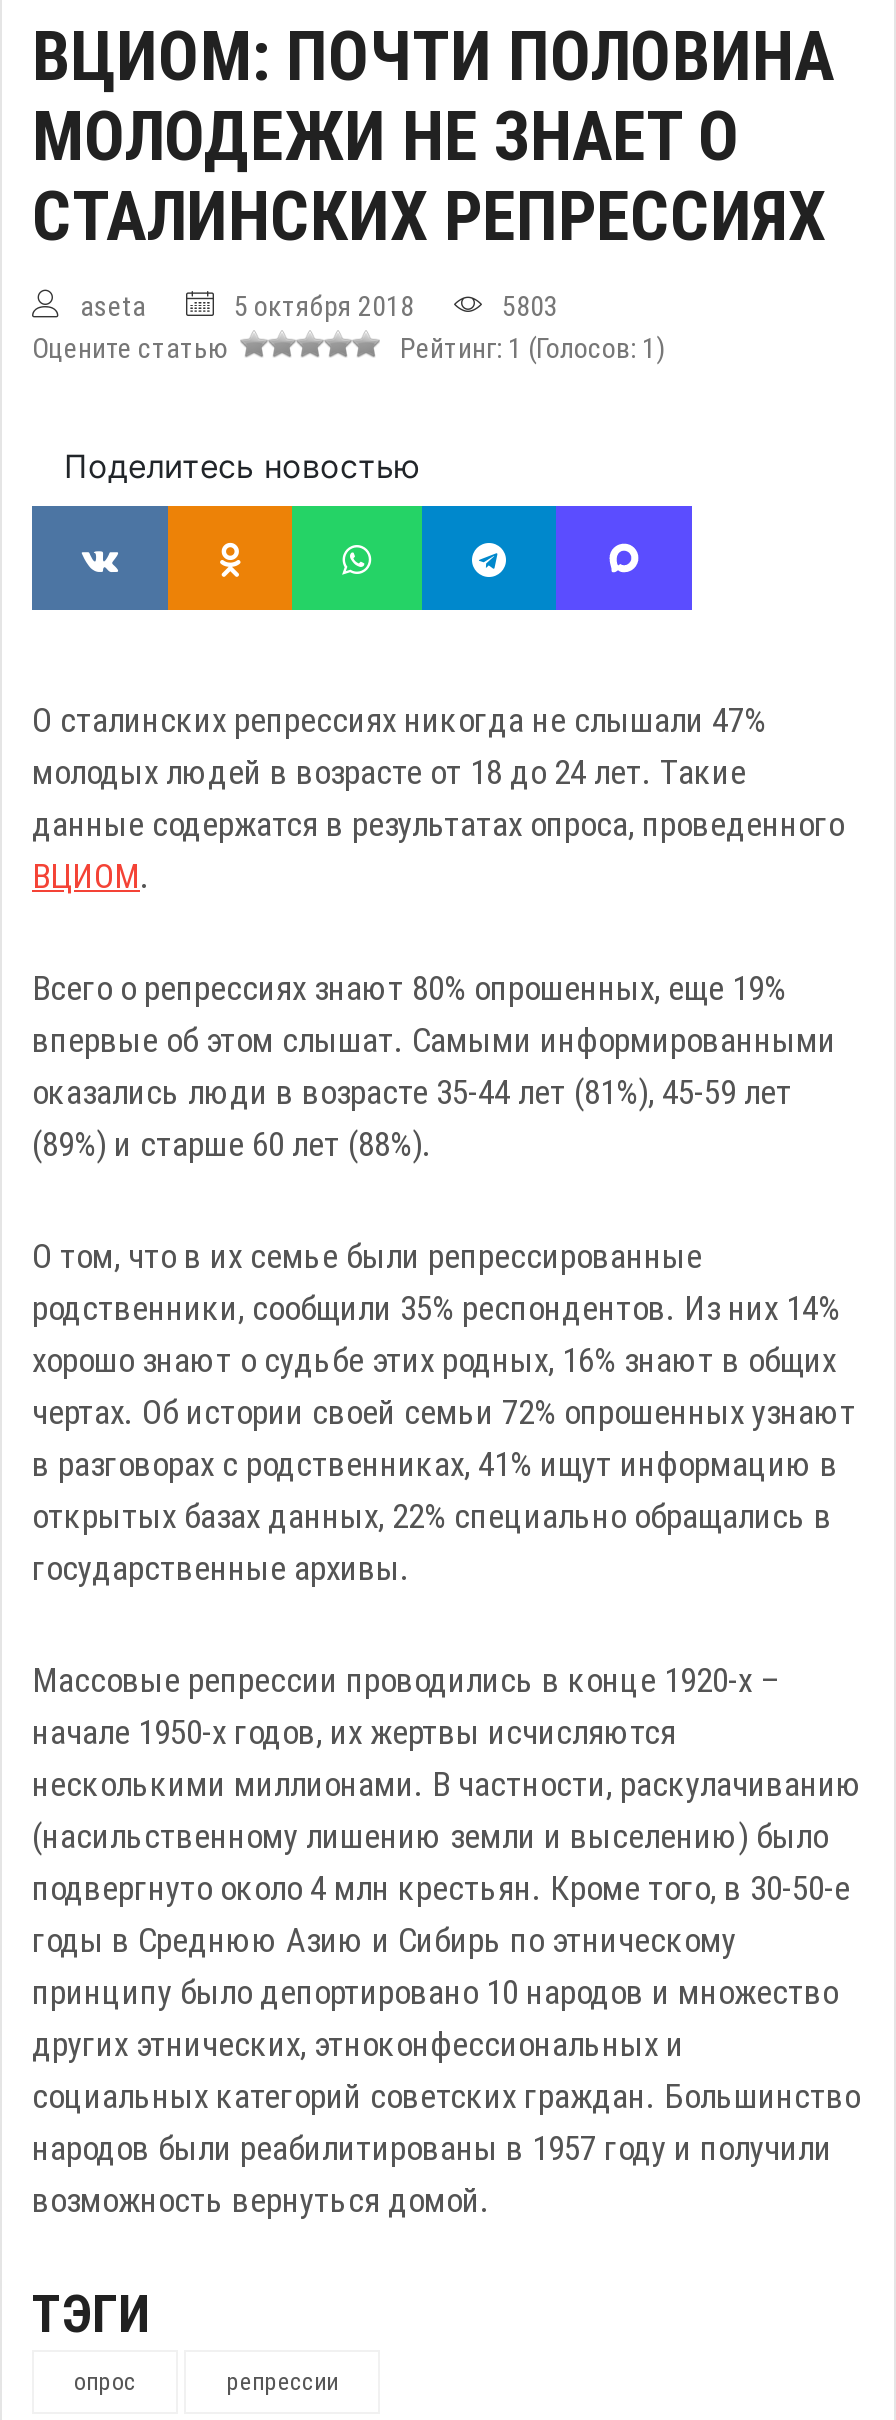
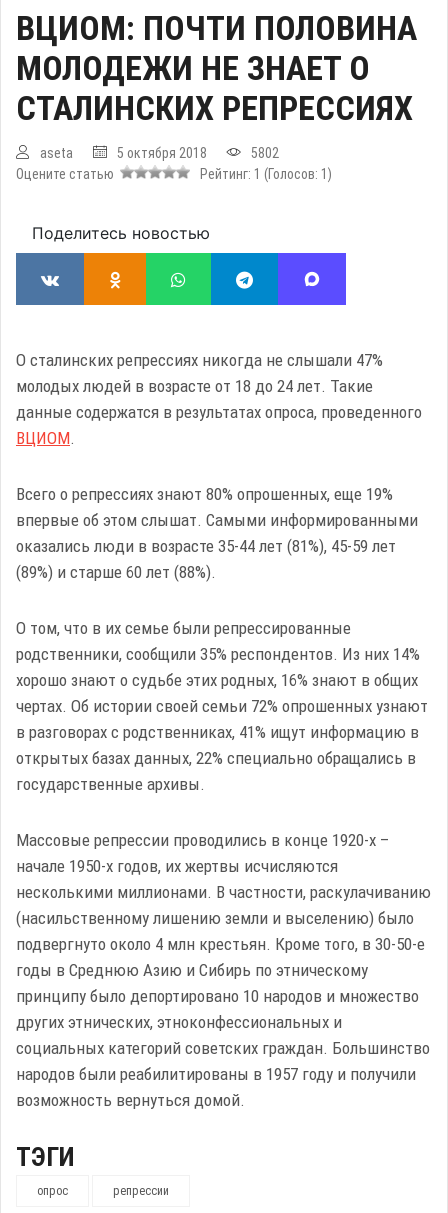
- 5803
+ 5802
